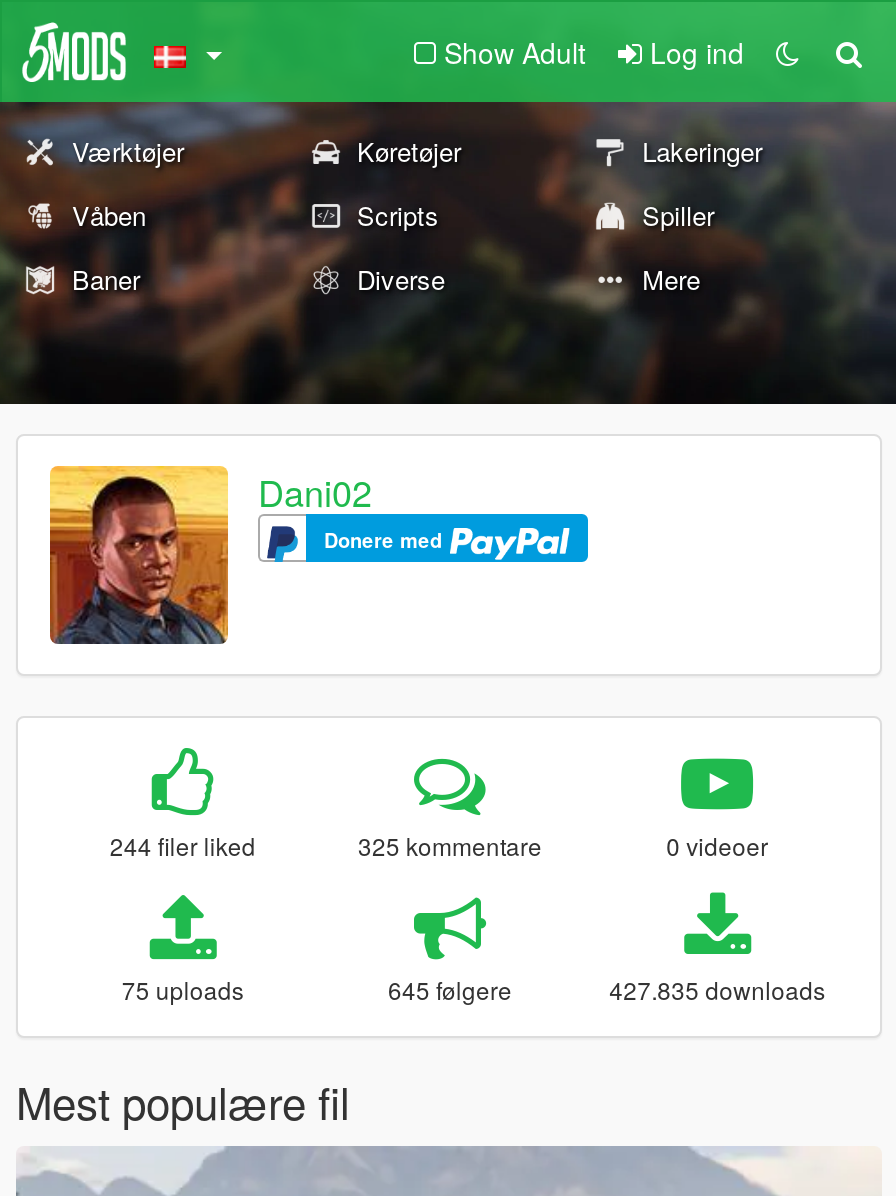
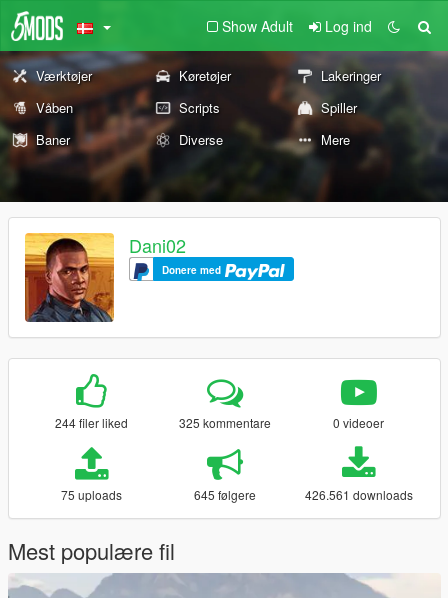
- 427.835 downloads
+ 426.561 downloads
